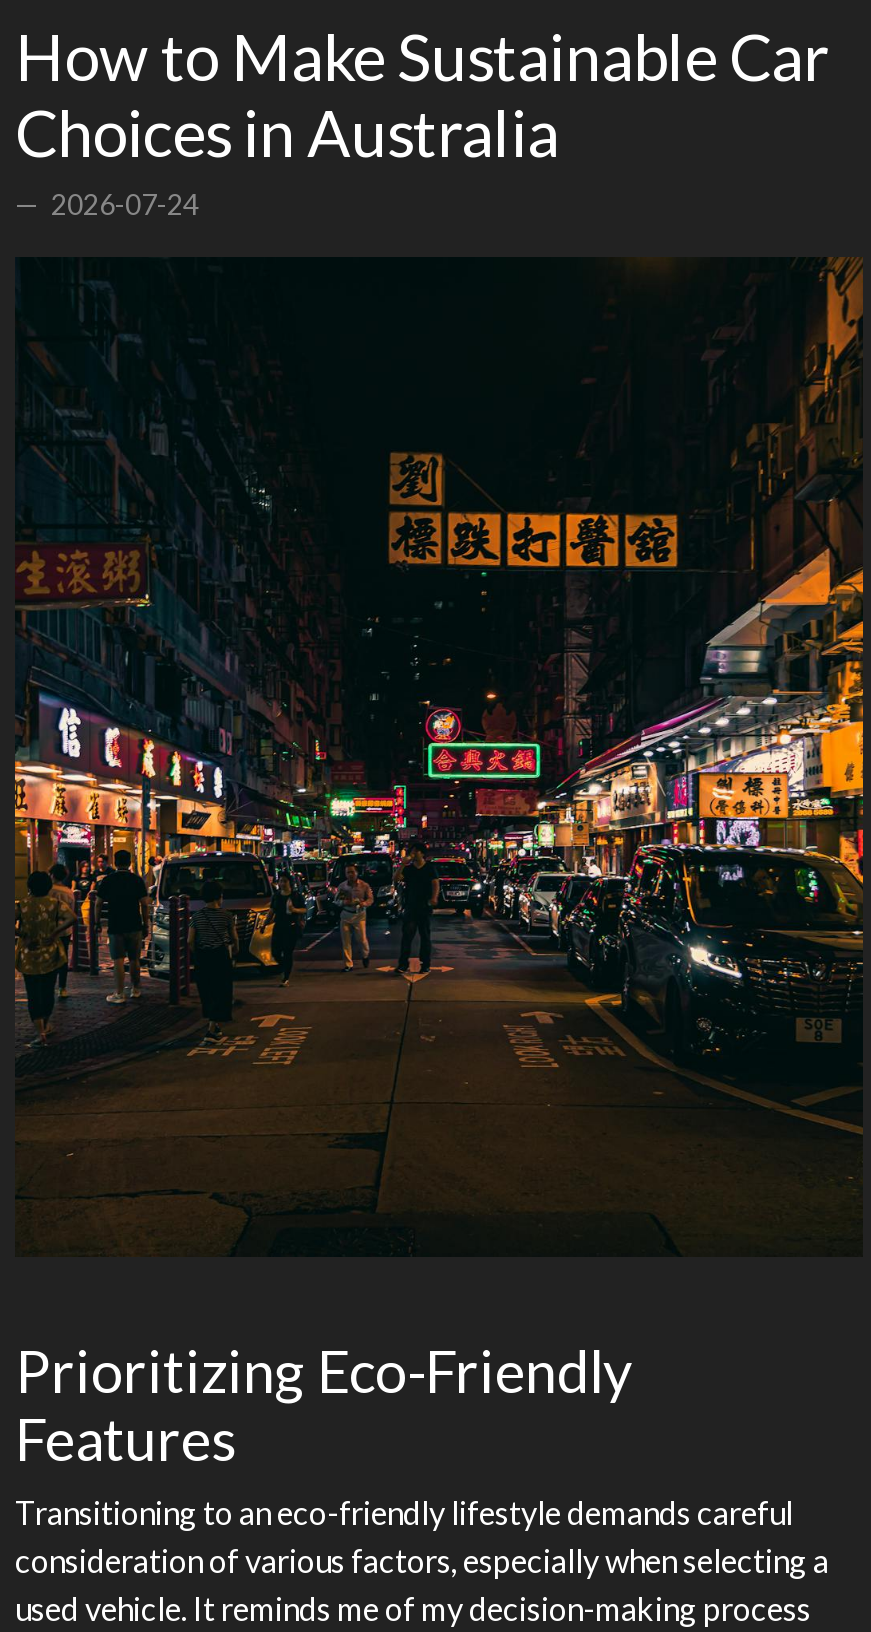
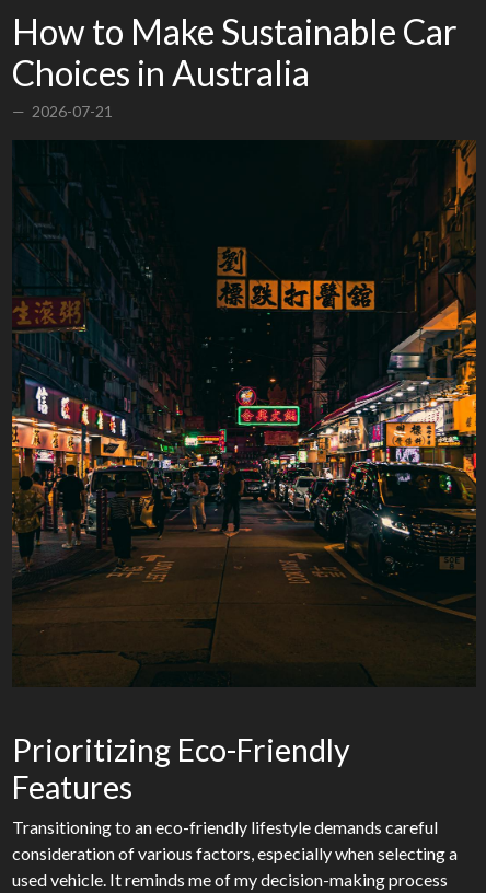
- 2026-07-24
+ 2026-07-21
